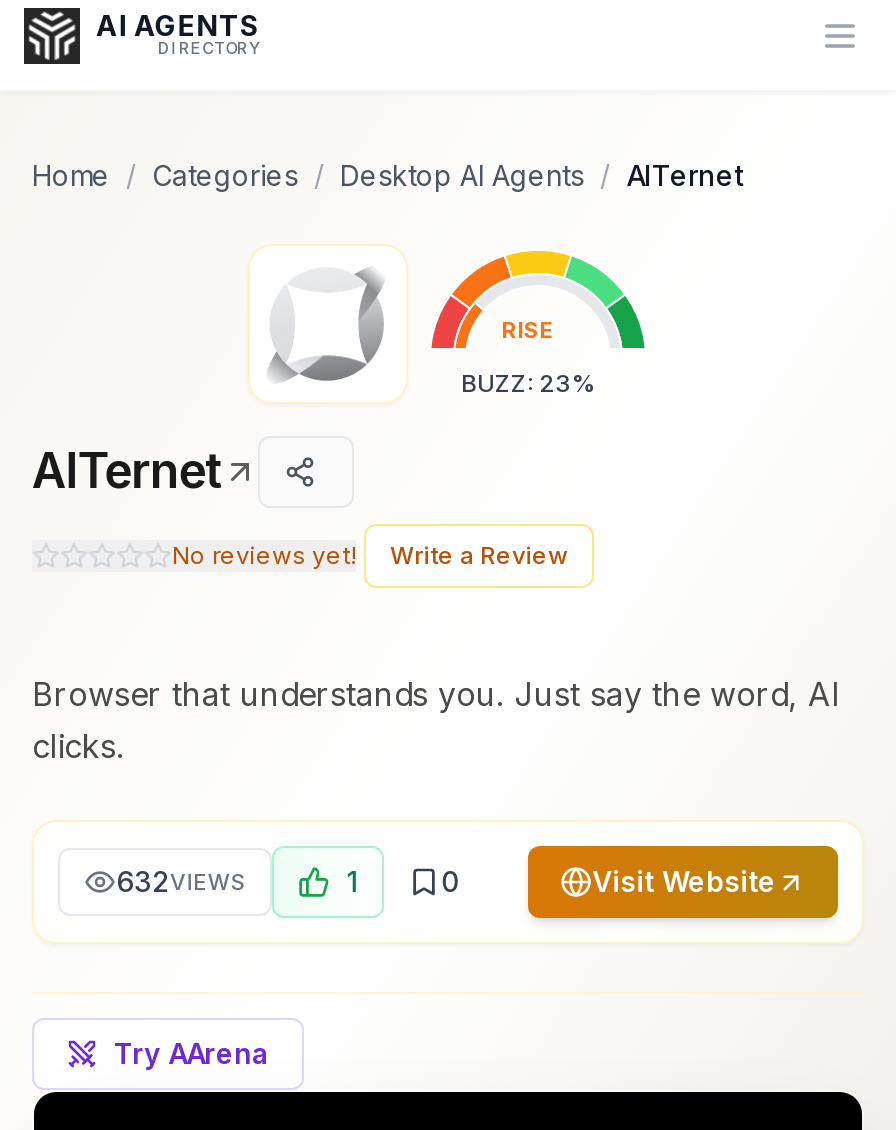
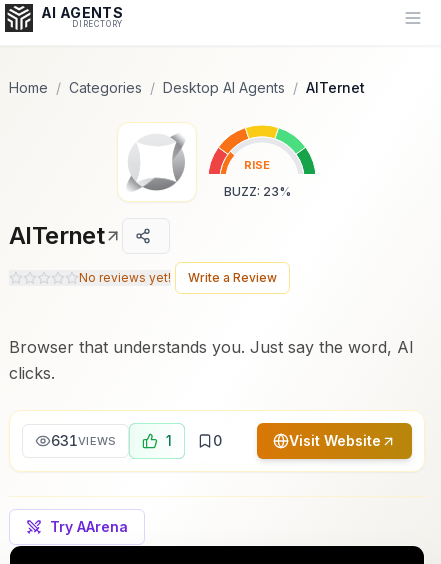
- 632VIEWS
+ 631VIEWS
